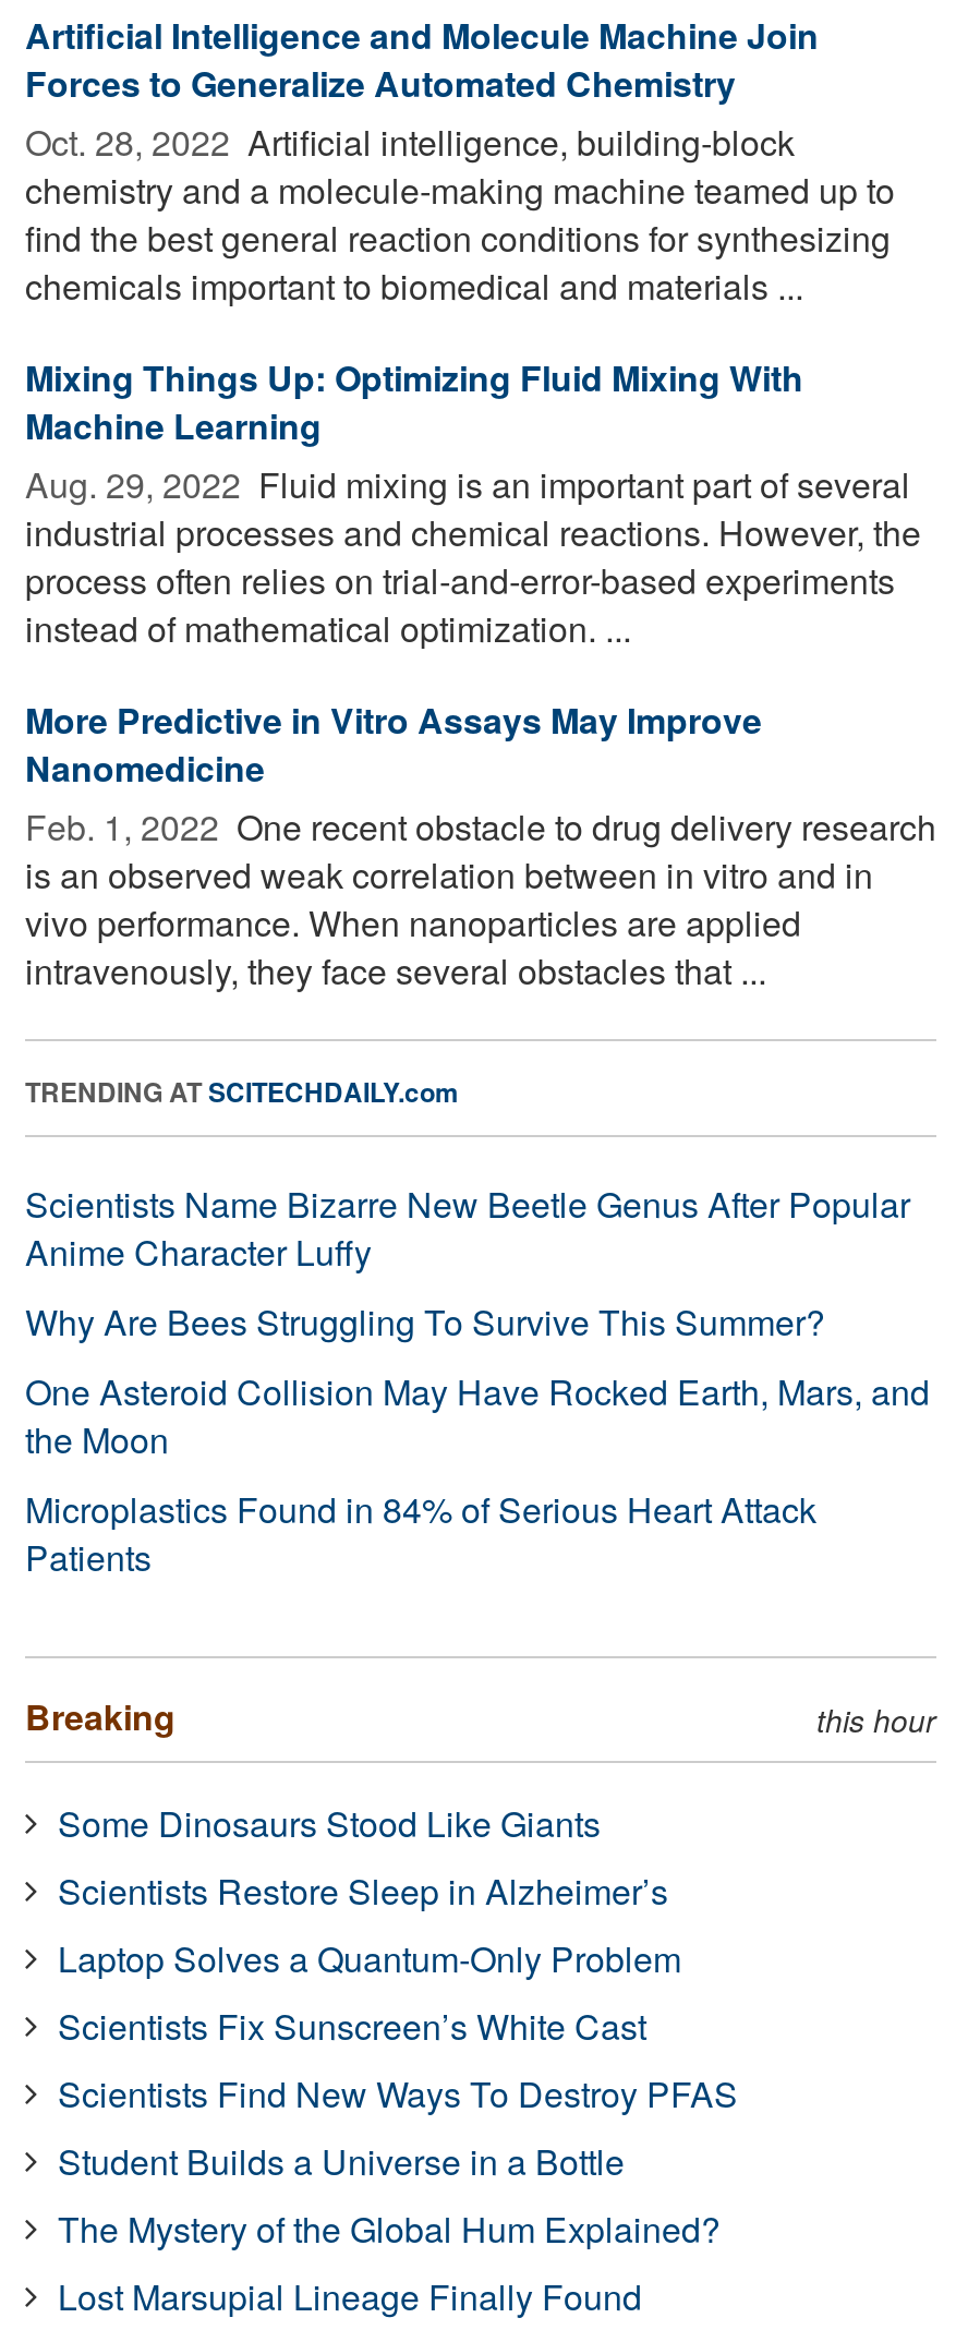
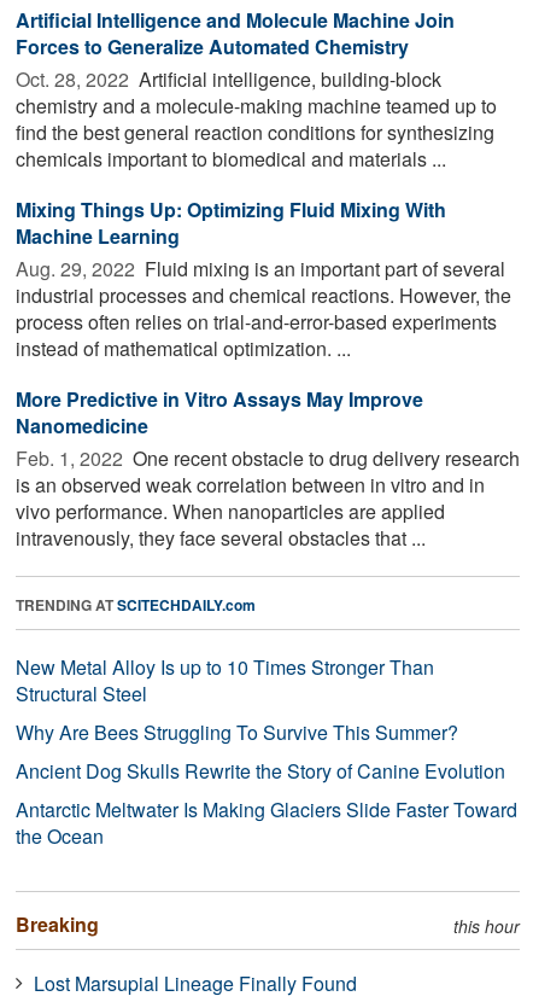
- Scientists Name Bizarre New Beetle Genus After Popular
- Anime Character Luffy
+ New Metal Alloy Is up to 10 Times Stronger Than
+ Structural Steel

- One Asteroid Collision May Have Rocked Earth, Mars, and
- the Moon
- Microplastics Found in 84% of Serious Heart Attack
- Patients
+ Ancient Dog Skulls Rewrite the Story of Canine Evolution
+ Antarctic Meltwater Is Making Glaciers Slide Faster Toward
+ the Ocean

- Some Dinosaurs Stood Like Giants
- Scientists Restore Sleep in Alzheimer’s
- Laptop Solves a Quantum-Only Problem
- Scientists Fix Sunscreen’s White Cast
- Scientists Find New Ways To Destroy PFAS
- Student Builds a Universe in a Bottle
- The Mystery of the Global Hum Explained?
